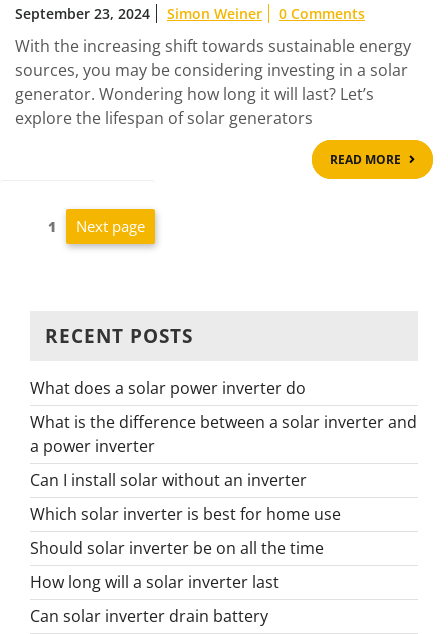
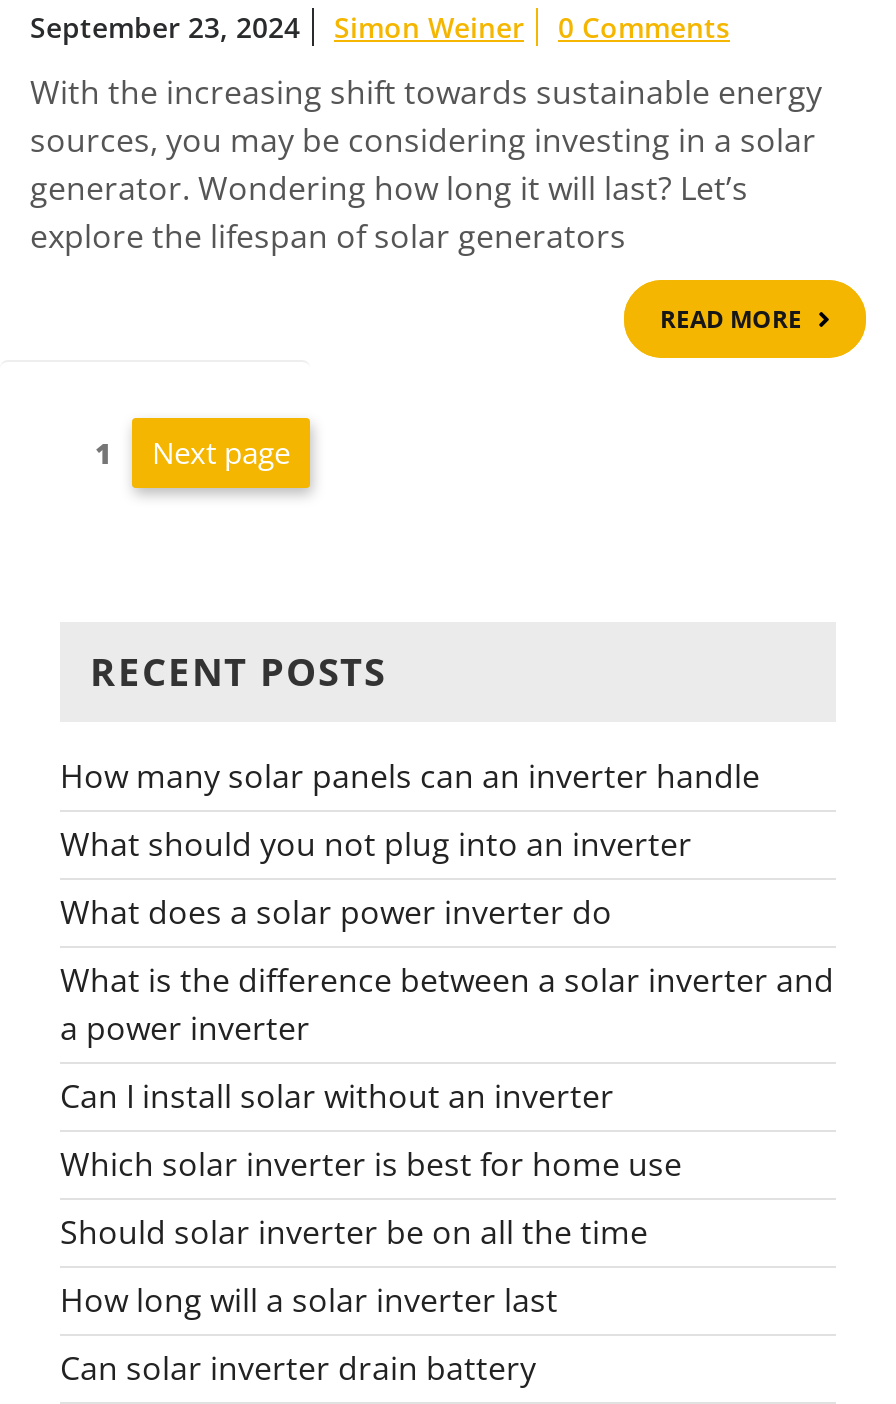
+ How many solar panels can an inverter handle
+ What should you not plug into an inverter
